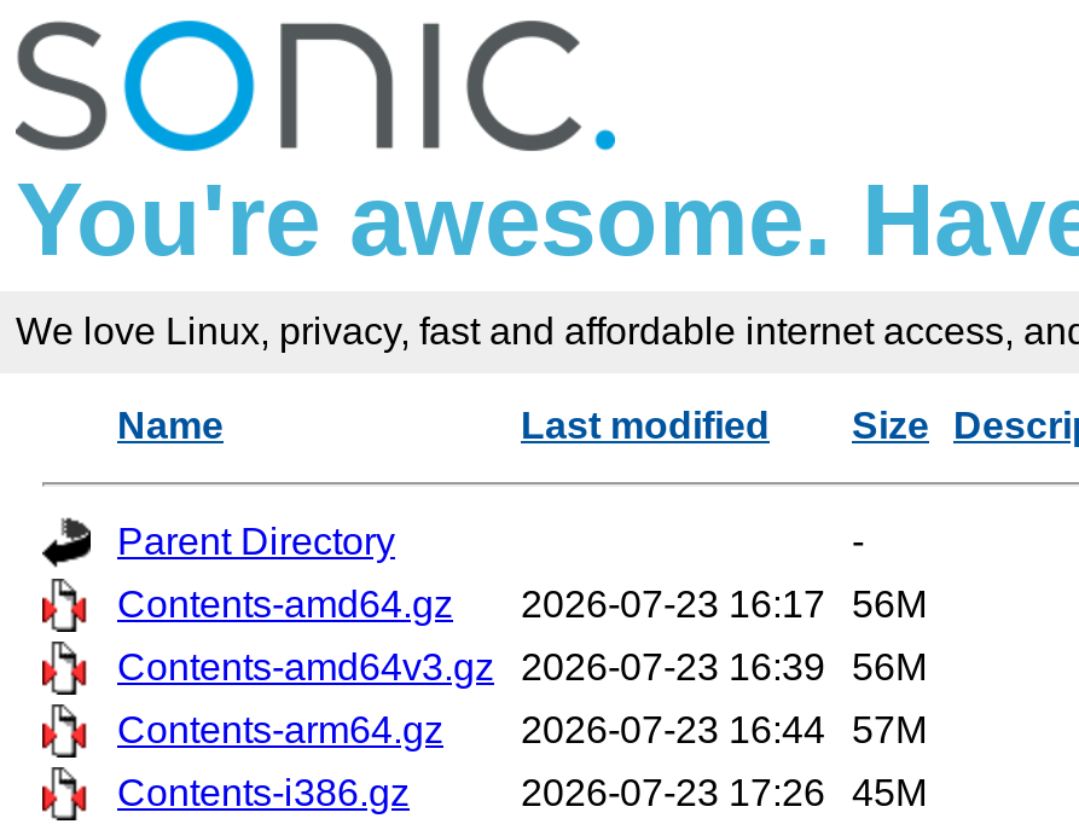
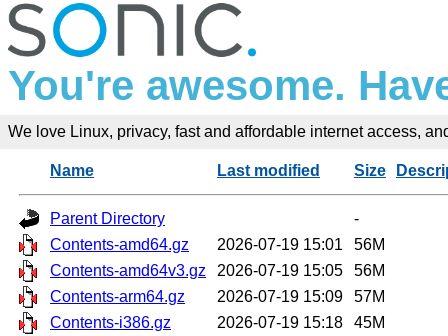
- Contents-amd64.gz 2026-07-23 16:17 56M
+ Contents-amd64.gz 2026-07-19 15:01 56M

- Contents-amd64v3.gz 2026-07-23 16:39 56M
+ Contents-amd64v3.gz 2026-07-19 15:05 56M

- Contents-arm64.gz 2026-07-23 16:44 57M
+ Contents-arm64.gz 2026-07-19 15:09 57M

- 2026-07-23 17:26 45M
+ 2026-07-19 15:18 45M
